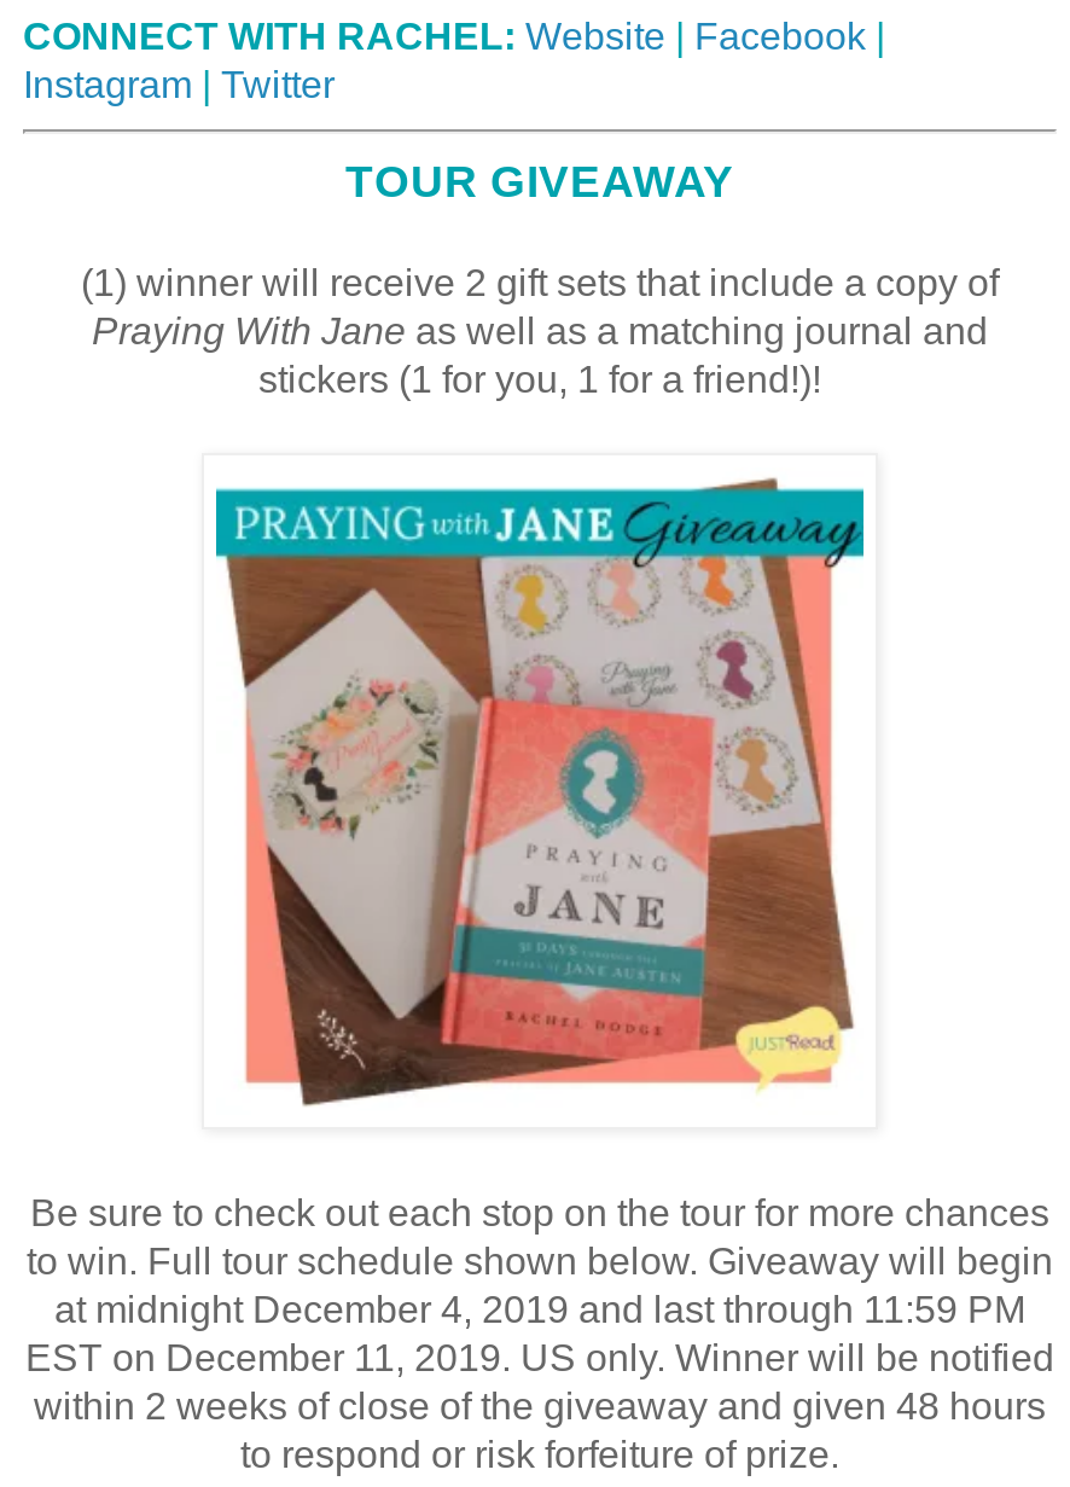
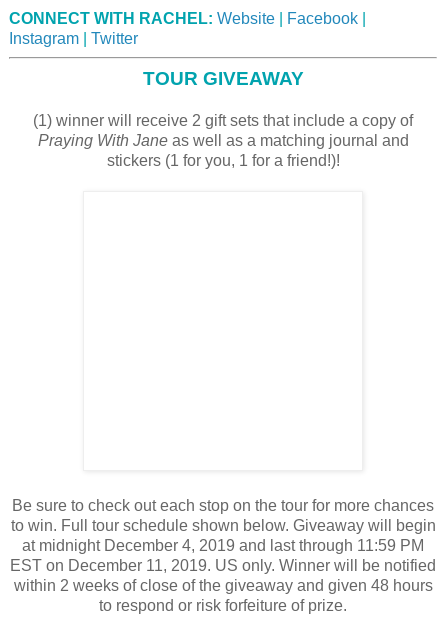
- [image]
